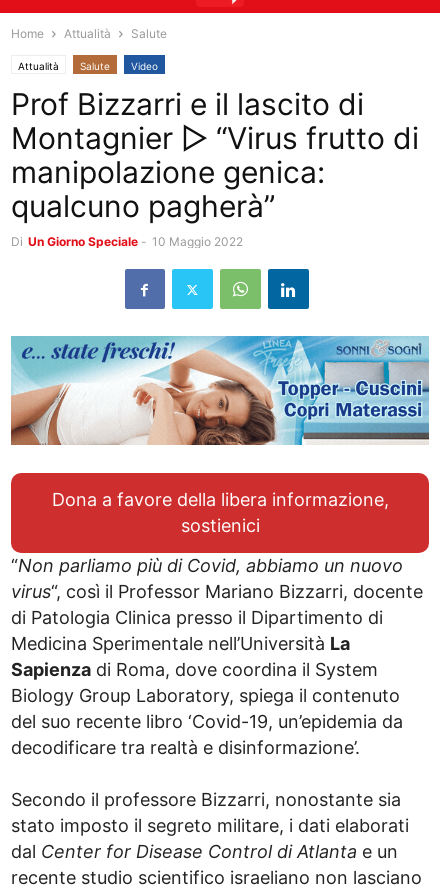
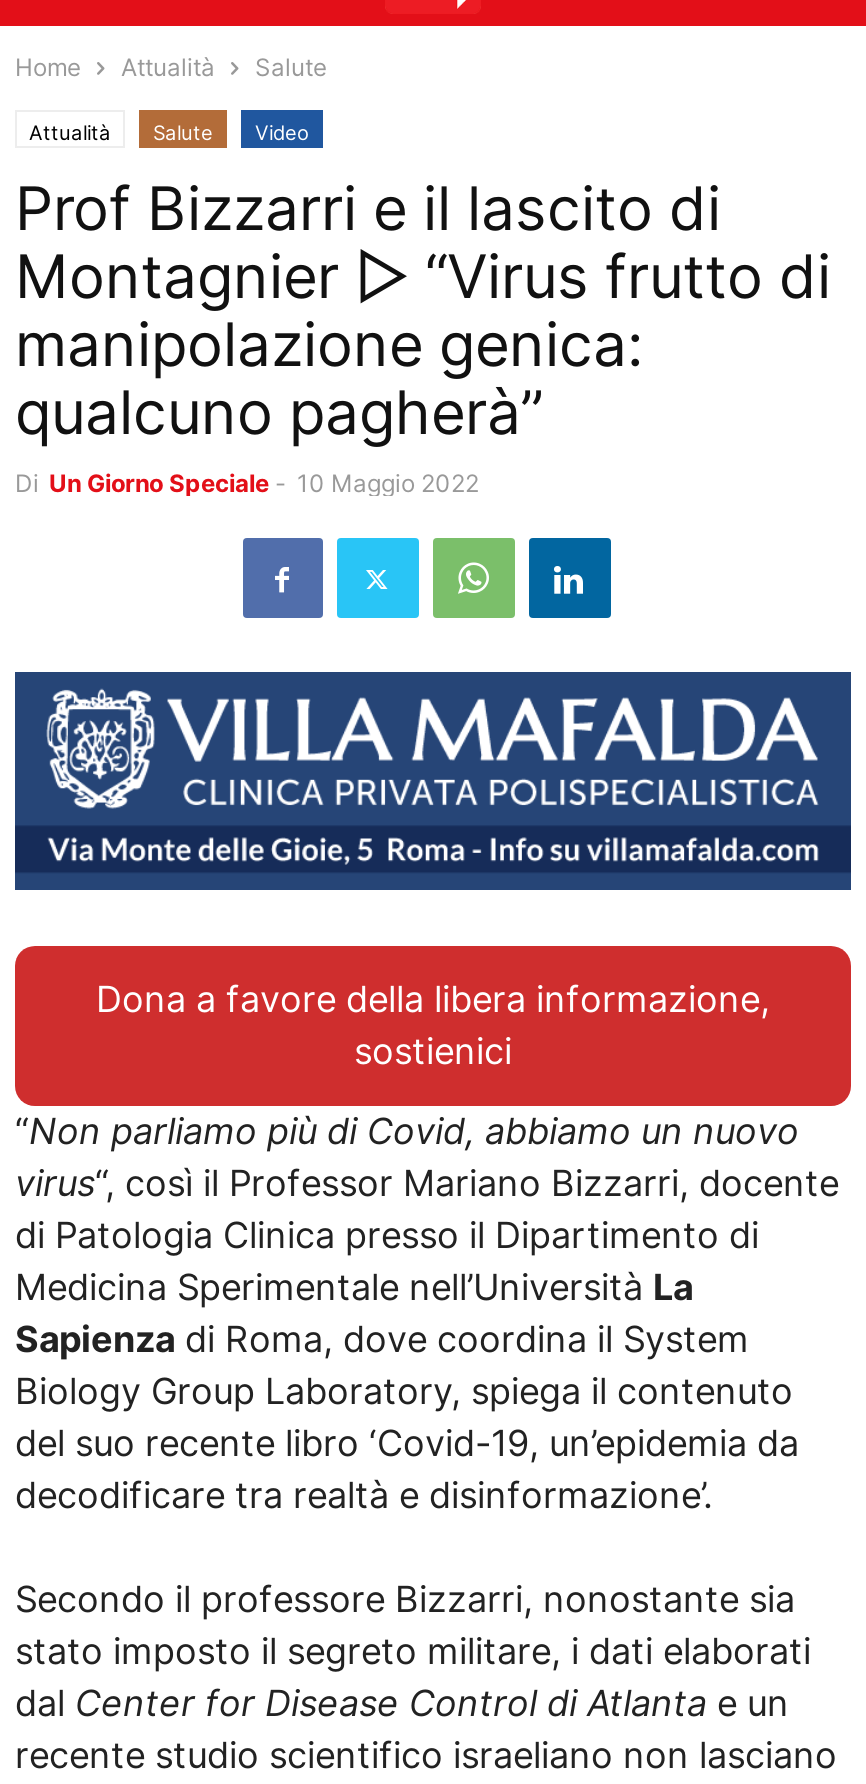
- [image]
+ [image]
